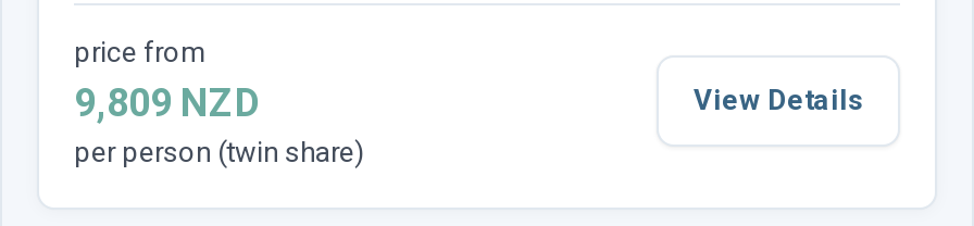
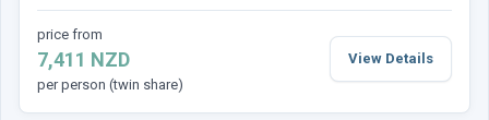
- 9,809 NZD
+ 7,411 NZD
